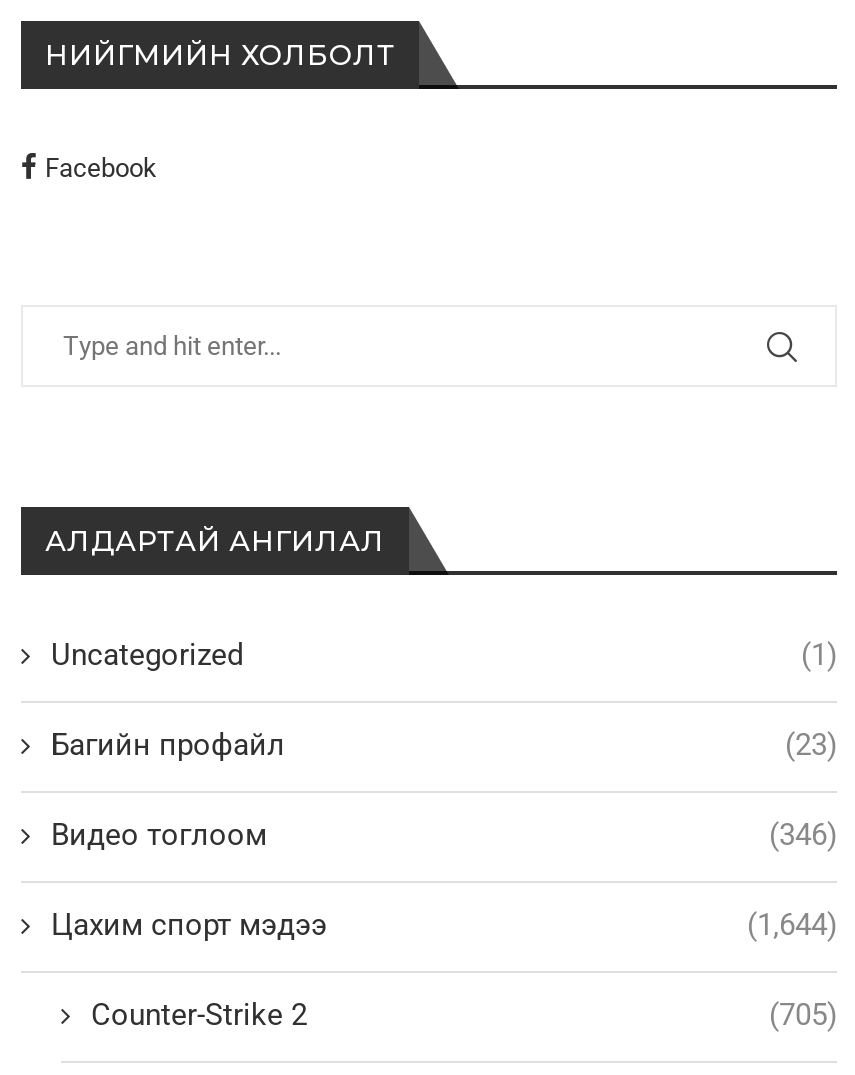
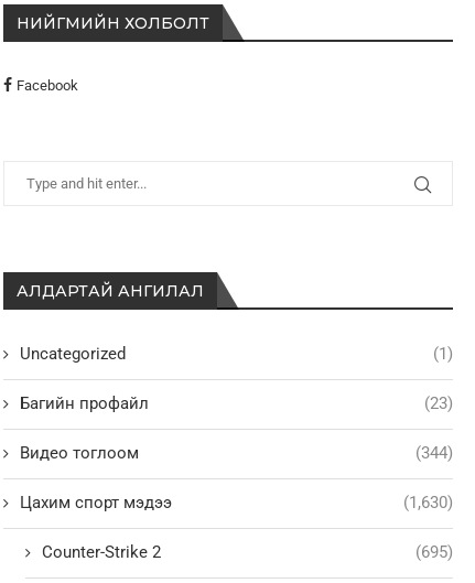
- (346)
+ (344)

- (1,644)
+ (1,630)

- (705)
+ (695)
